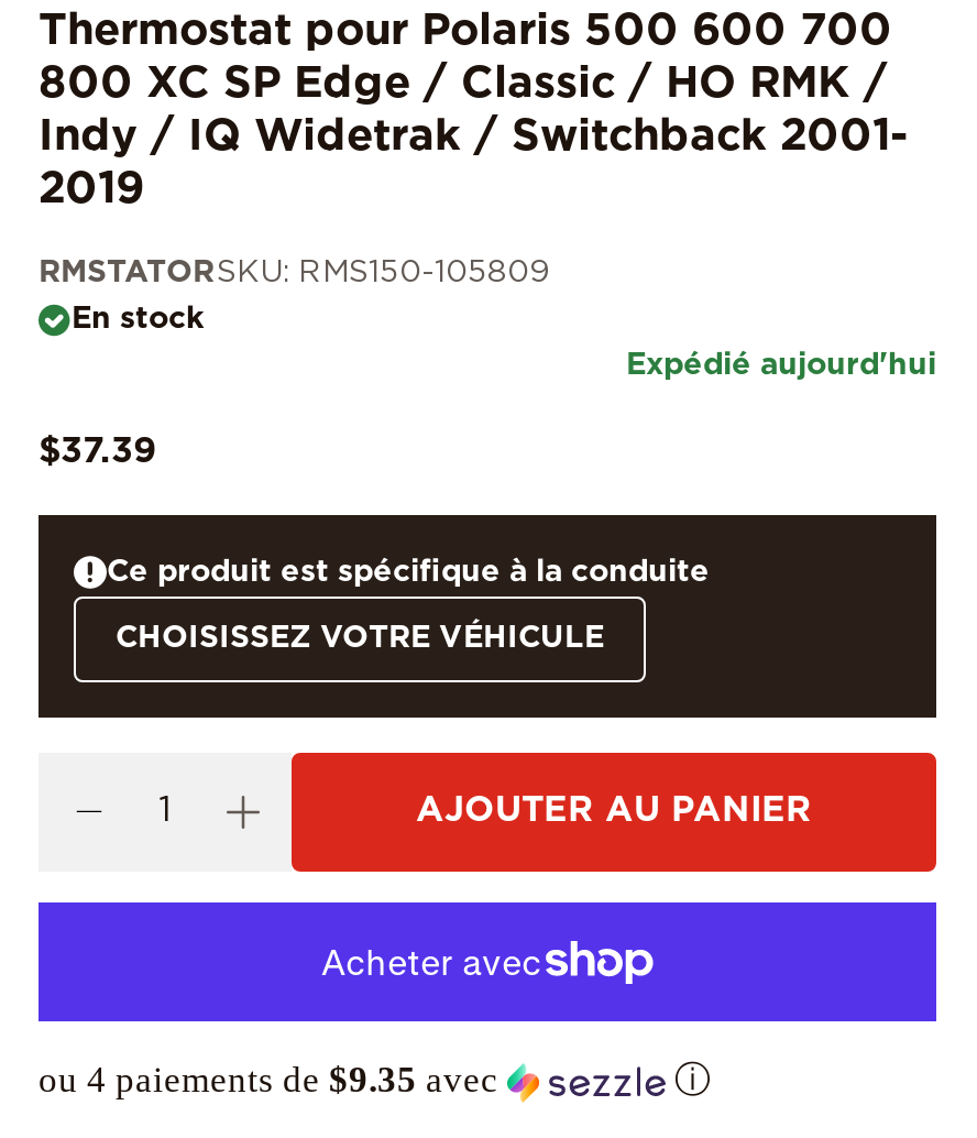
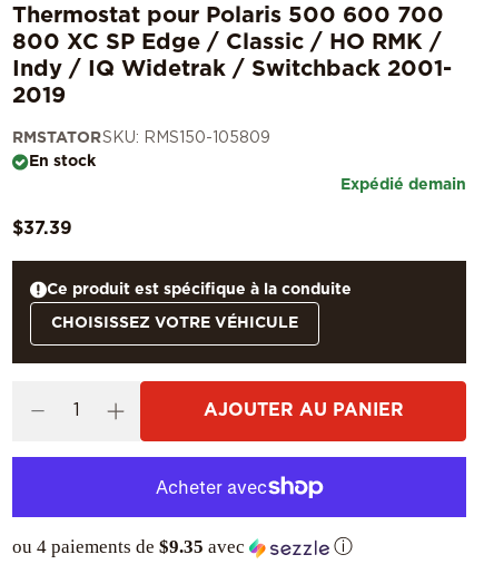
- Expédié aujourd'hui
+ Expédié demain
